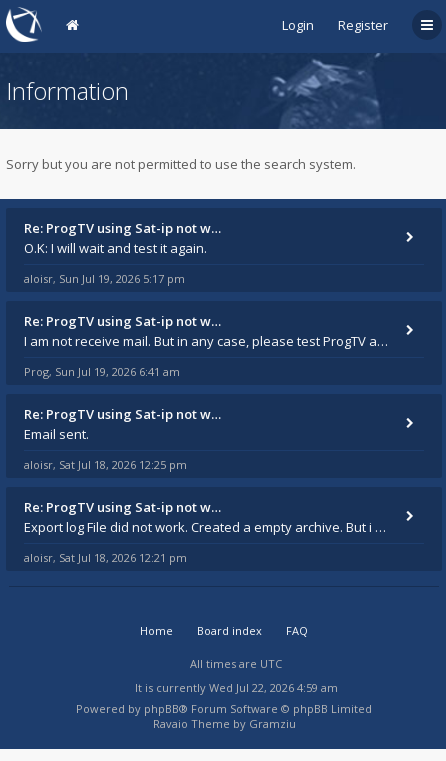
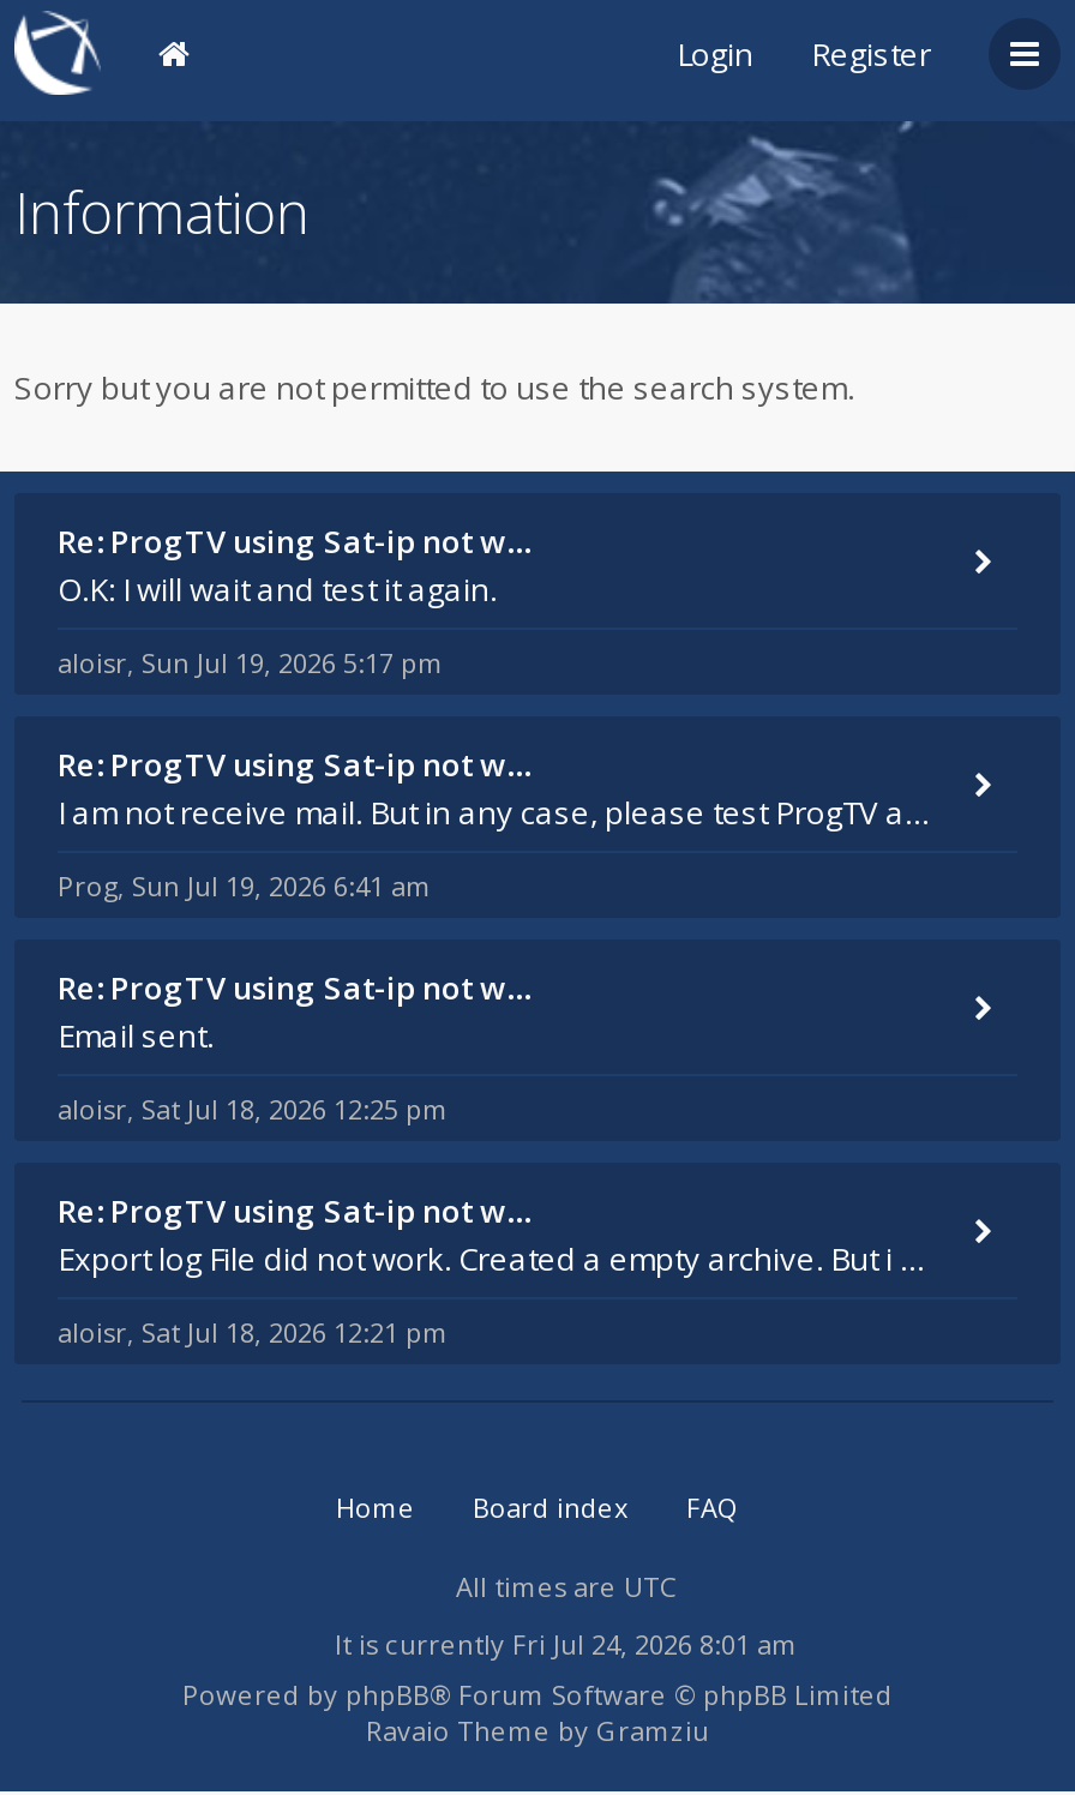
- It is currently Wed Jul 22, 2026 4:59 am
+ It is currently Fri Jul 24, 2026 8:01 am
